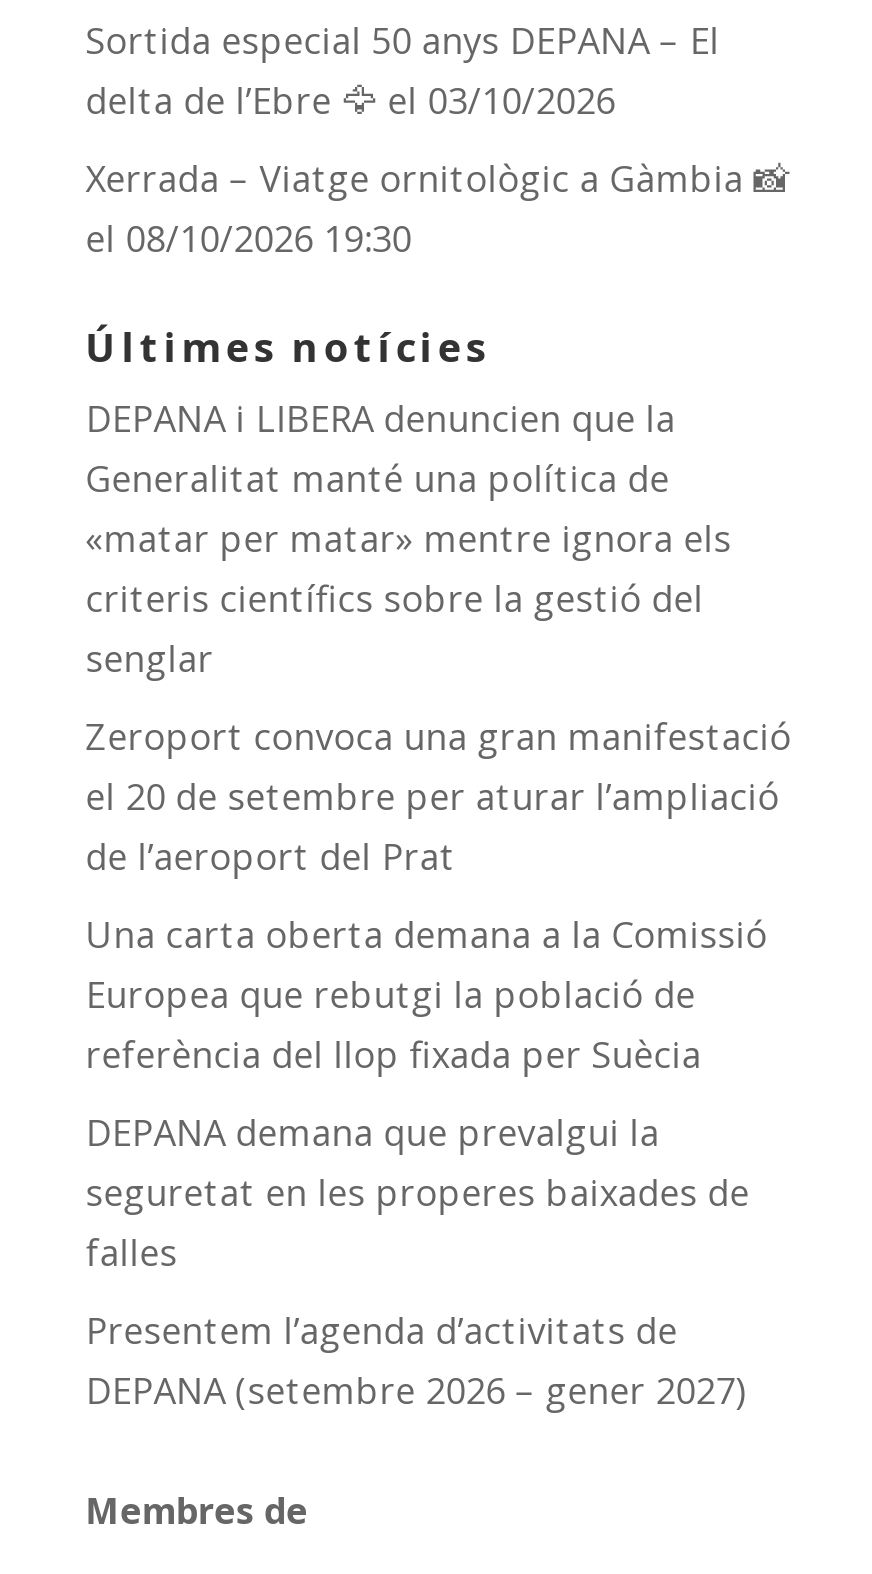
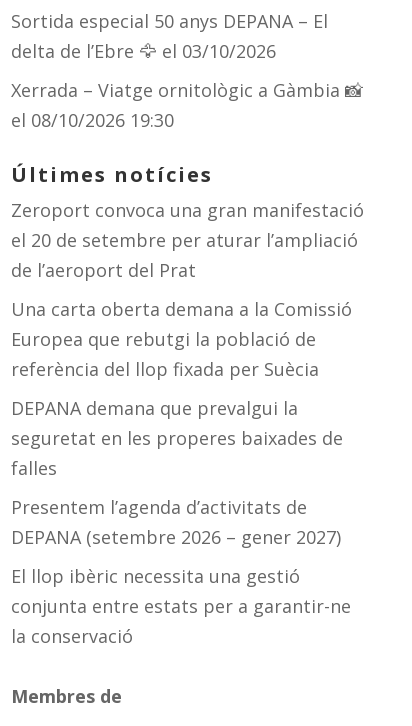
- DEPANA i LIBERA denuncien que la
- Generalitat manté una política de
- «matar per matar» mentre ignora els
- criteris científics sobre la gestió del
- senglar

moved up: Zeroport convoca una gran manifestació | el 20 de setembre per aturar l’ampliació | de l’aeroport del Prat | ... | Presentem l’agenda d’activitats de | DEPANA (setembre 2026 – gener 2027)

+ El llop ibèric necessita una gestió
+ conjunta entre estats per a garantir-ne
+ la conservació
